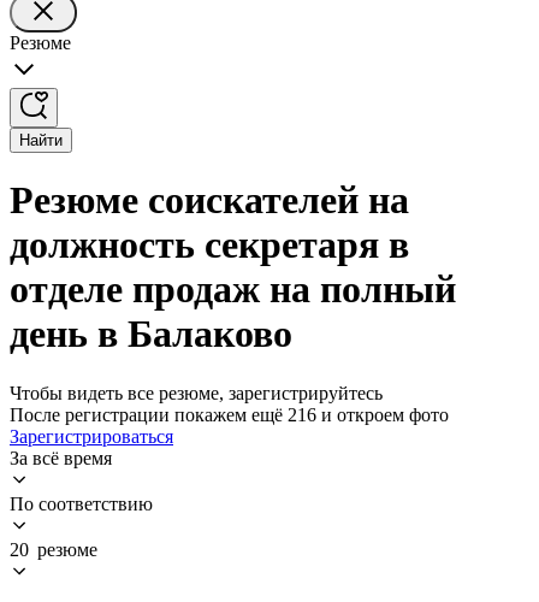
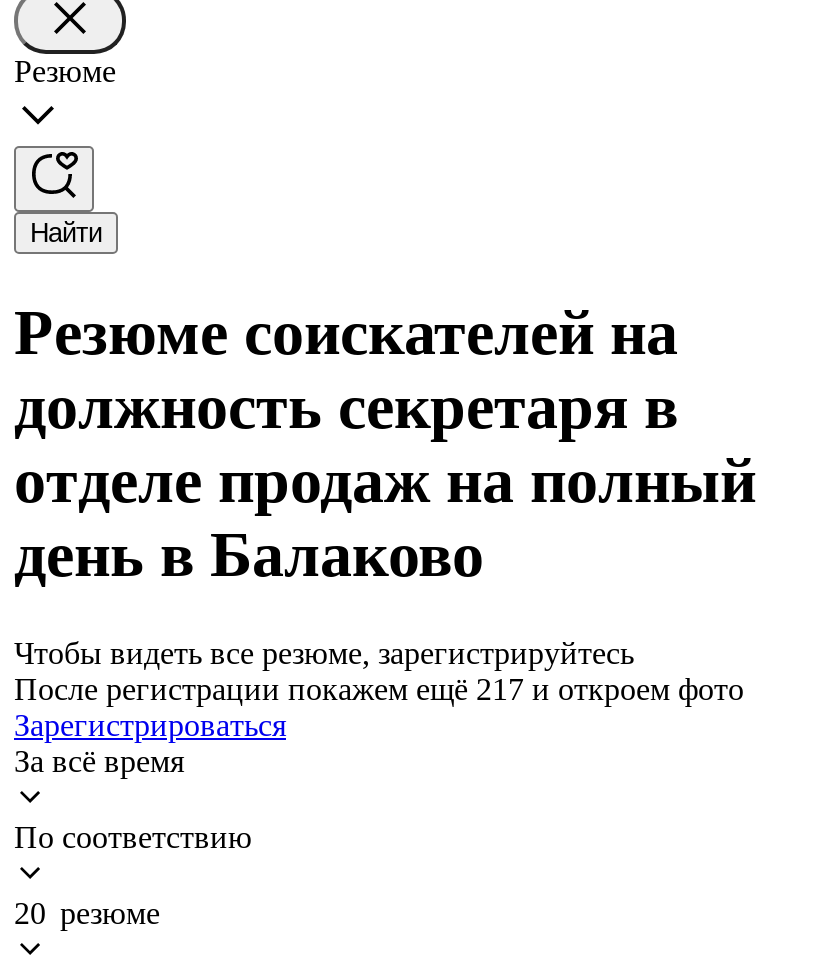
- После регистрации покажем ещё 216 и откроем фото
+ После регистрации покажем ещё 217 и откроем фото
